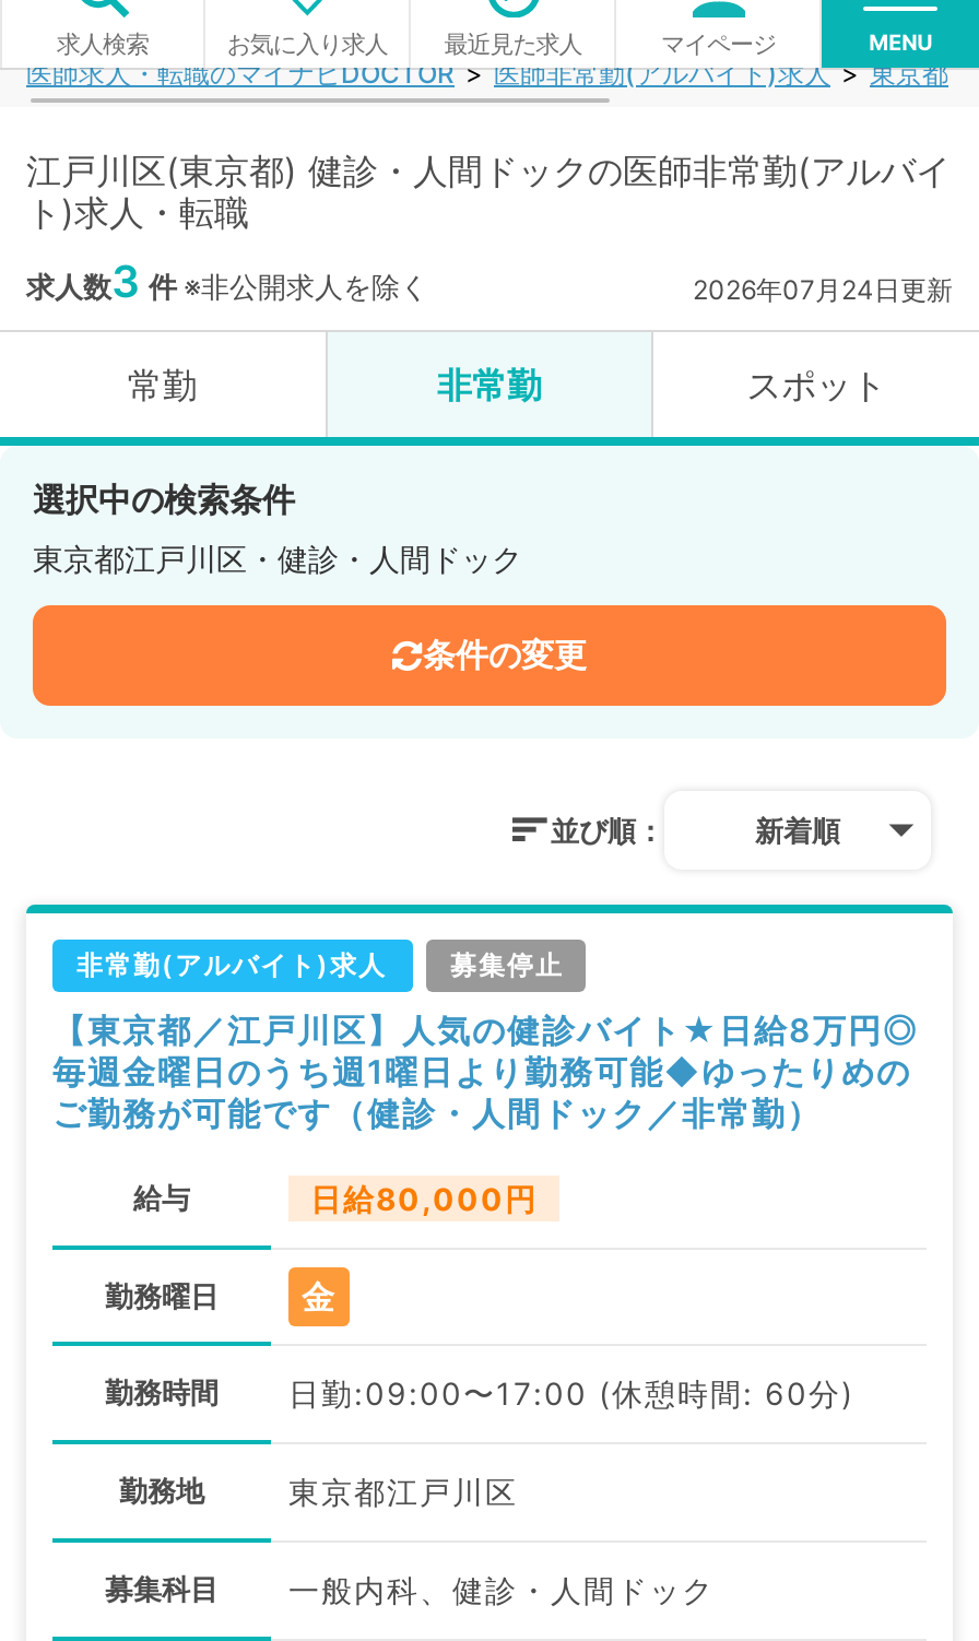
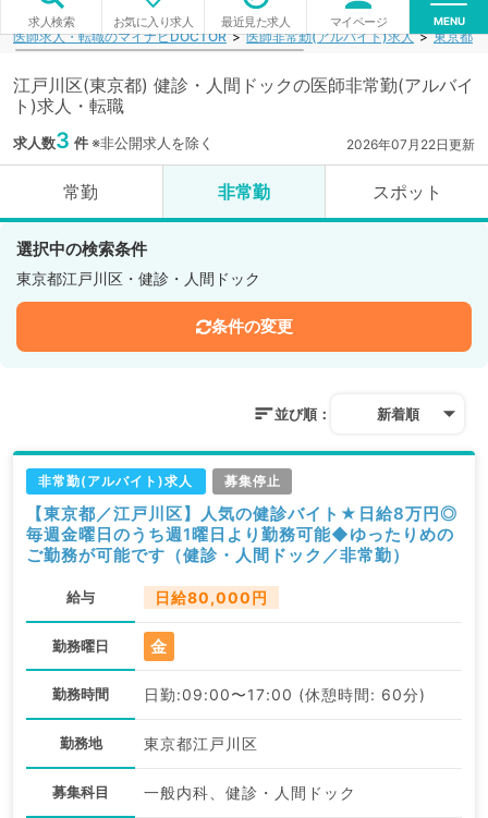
- 2026年07月24日更新
+ 2026年07月22日更新
